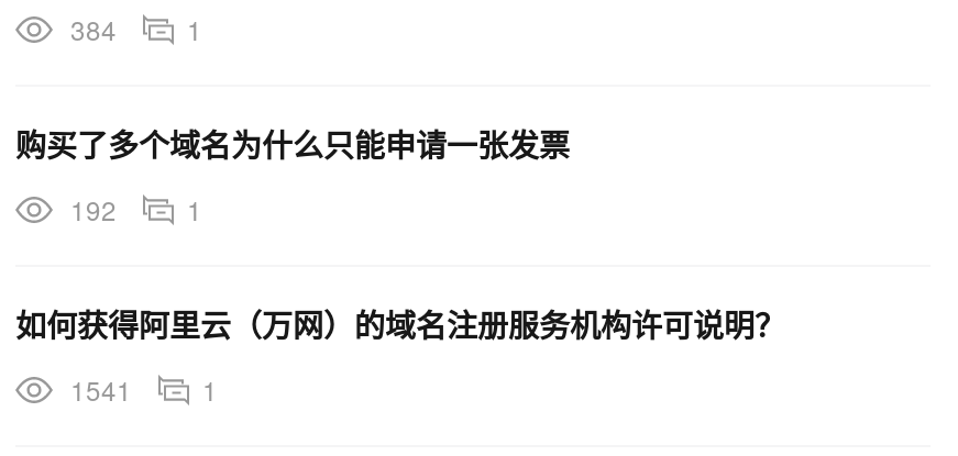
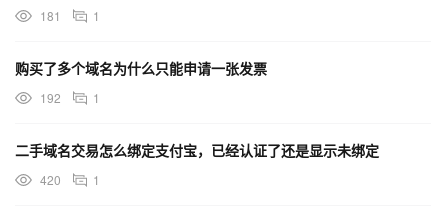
- 384 1
+ 181 1

- 如何获得阿里云（万网）的域名注册服务机构许可说明？
+ 二手域名交易怎么绑定支付宝，已经认证了还是显示未绑定

- 1541 1
+ 420 1
